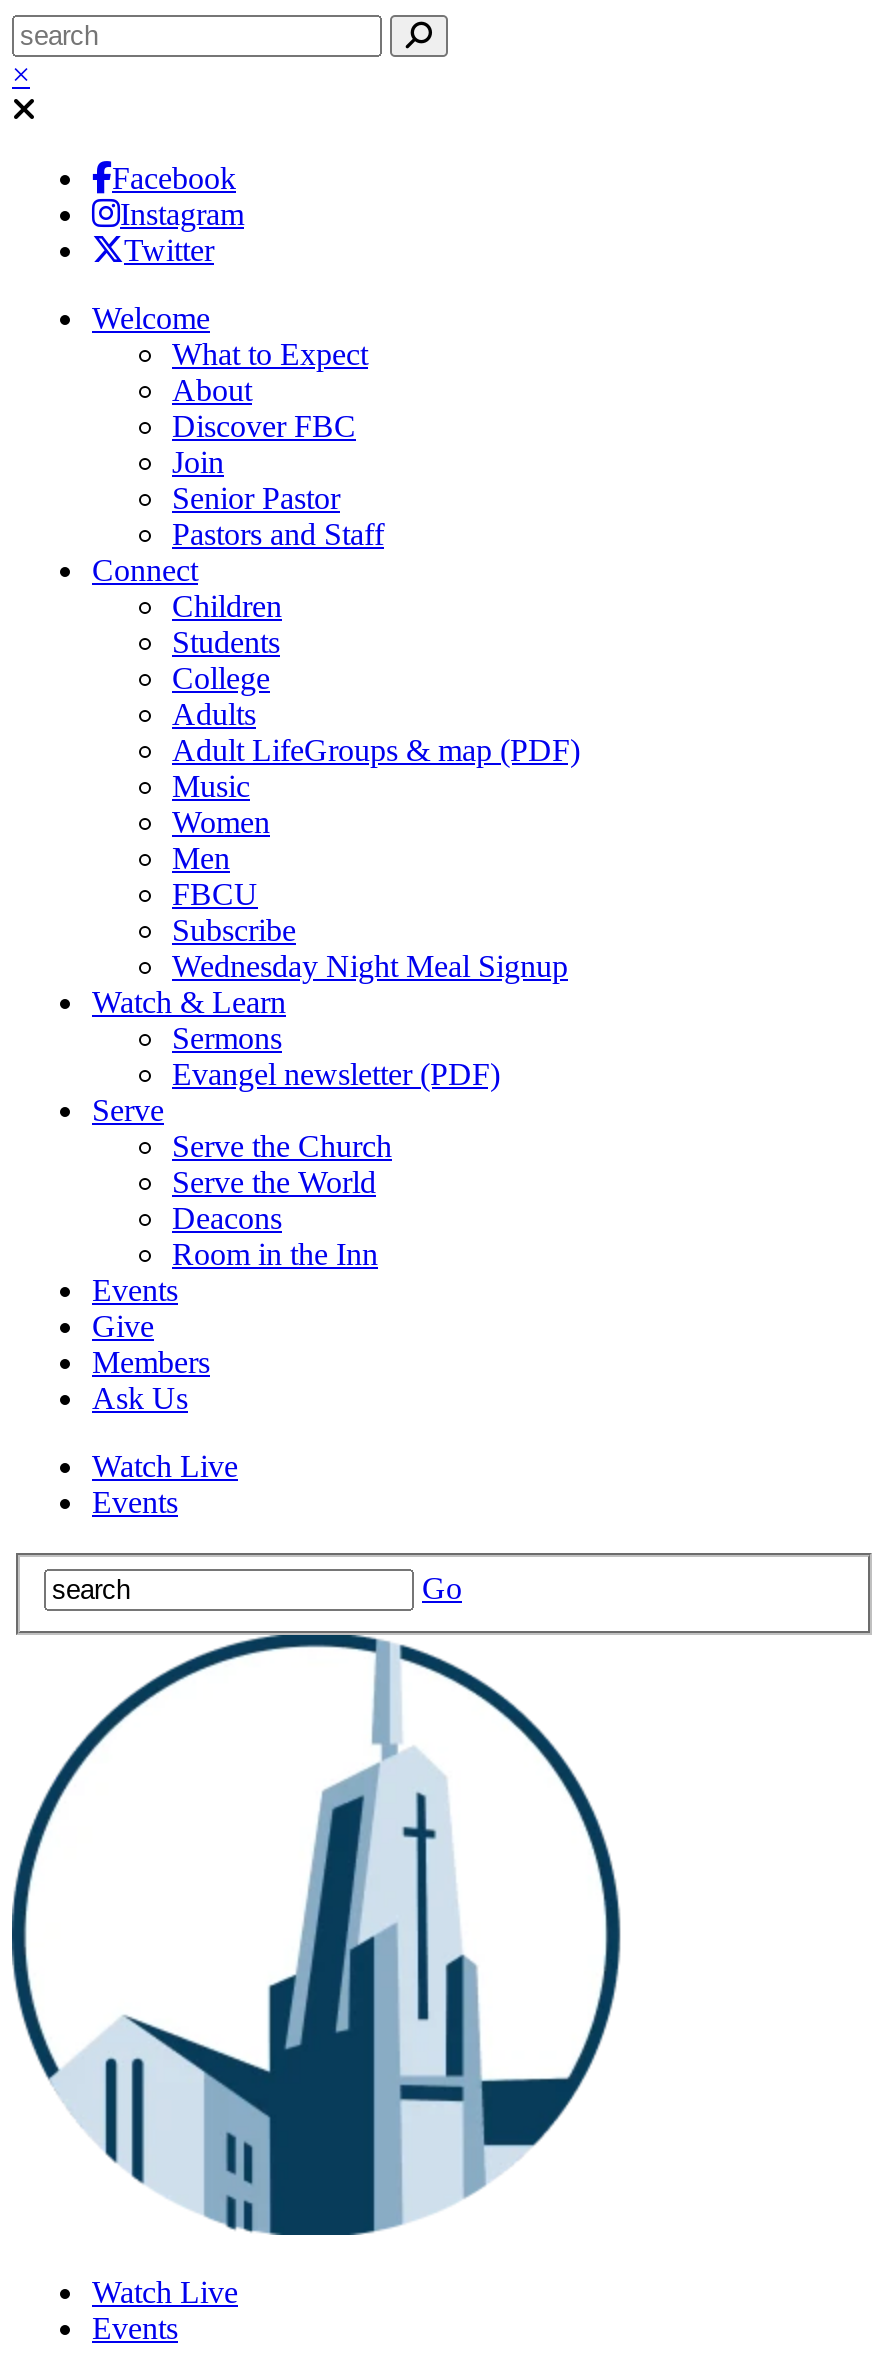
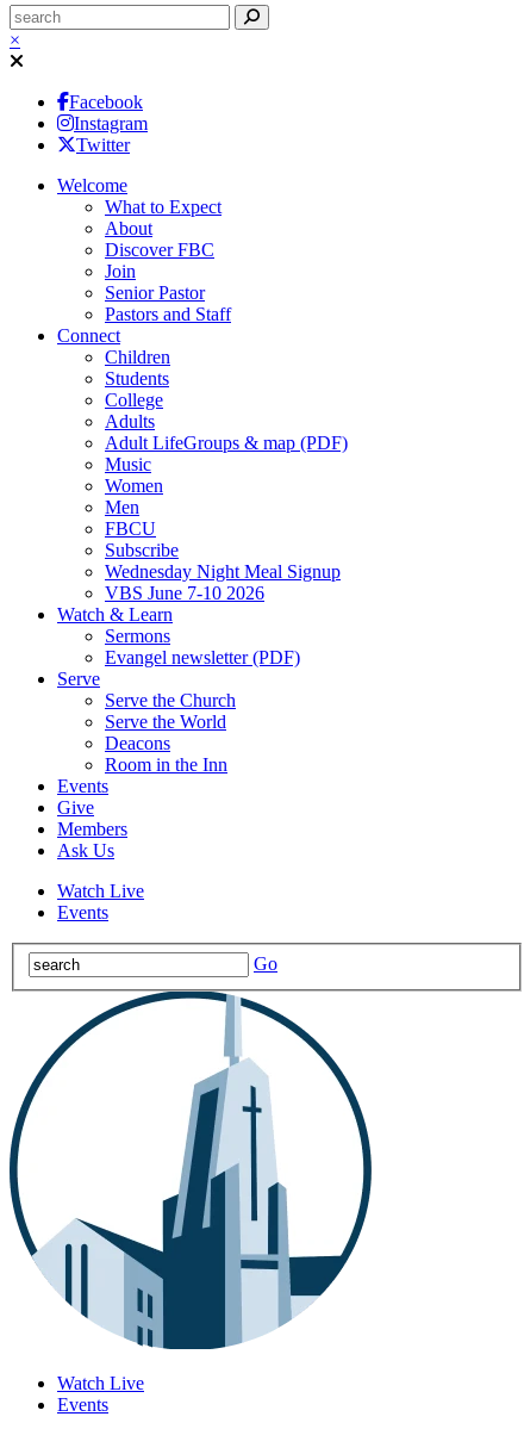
+ VBS June 7-10 2026
